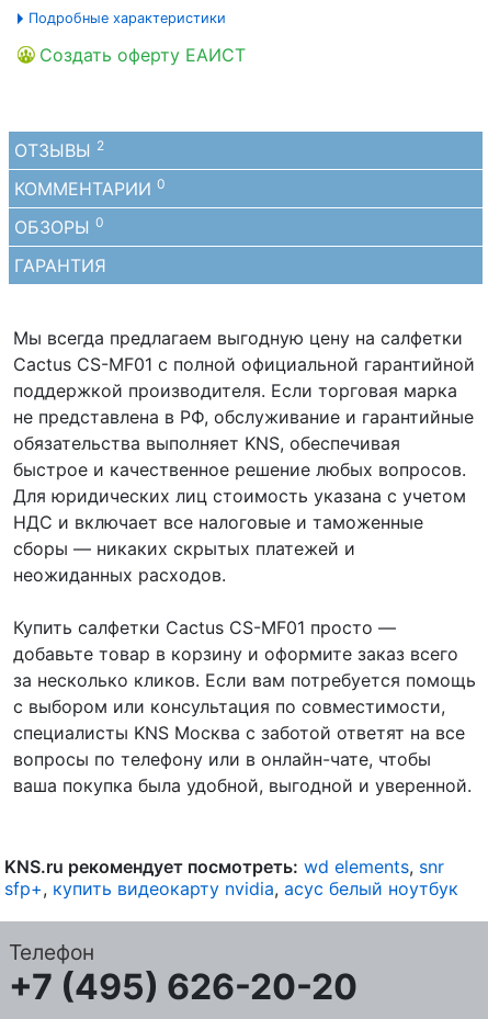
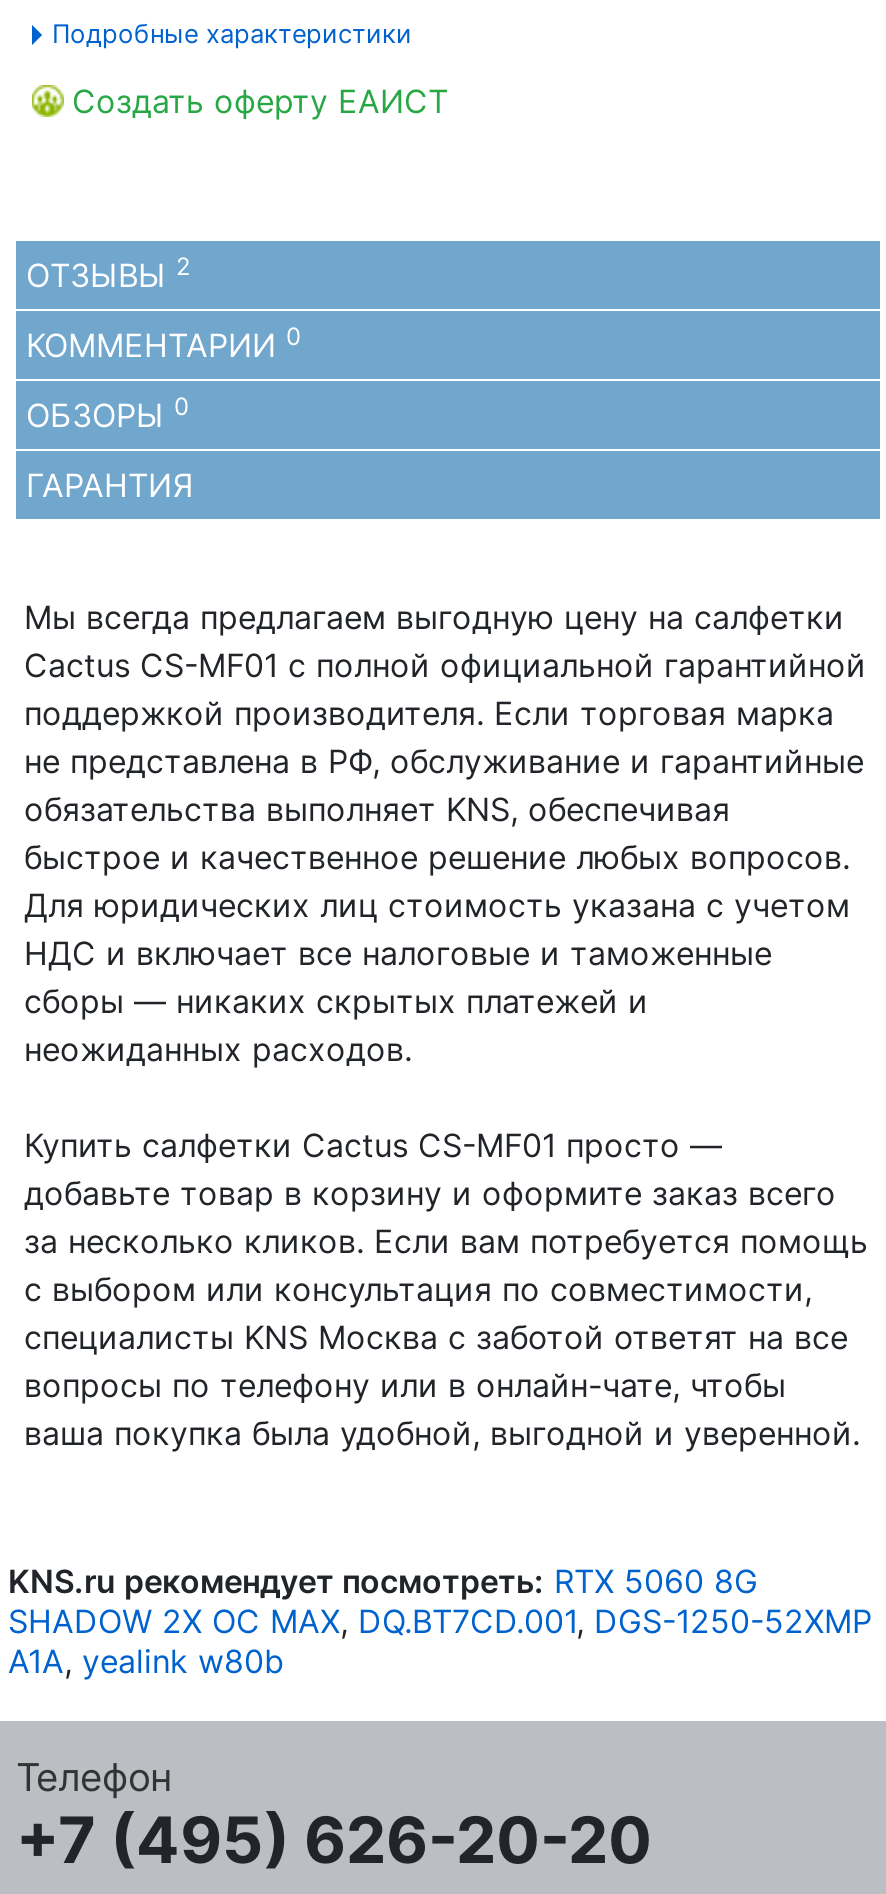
- KNS.ru рекомендует посмотреть: wd elements, snr
- sfp+, купить видеокарту nvidia, асус белый ноутбук
+ KNS.ru рекомендует посмотреть: RTX 5060 8G
+ SHADOW 2X OC MAX, DQ.BT7CD.001, DGS-1250-52XMP
+ A1A, yealink w80b
